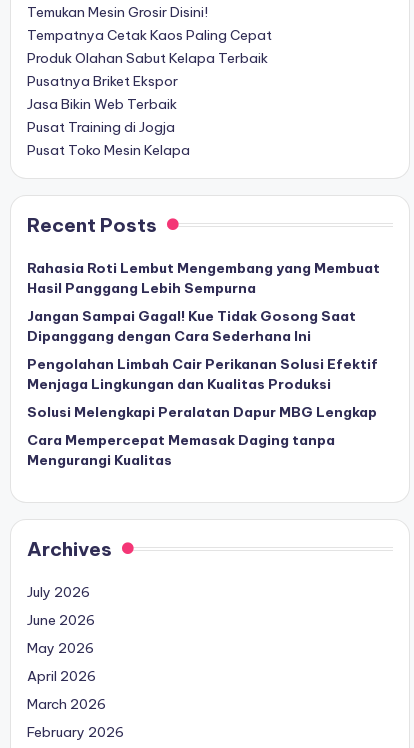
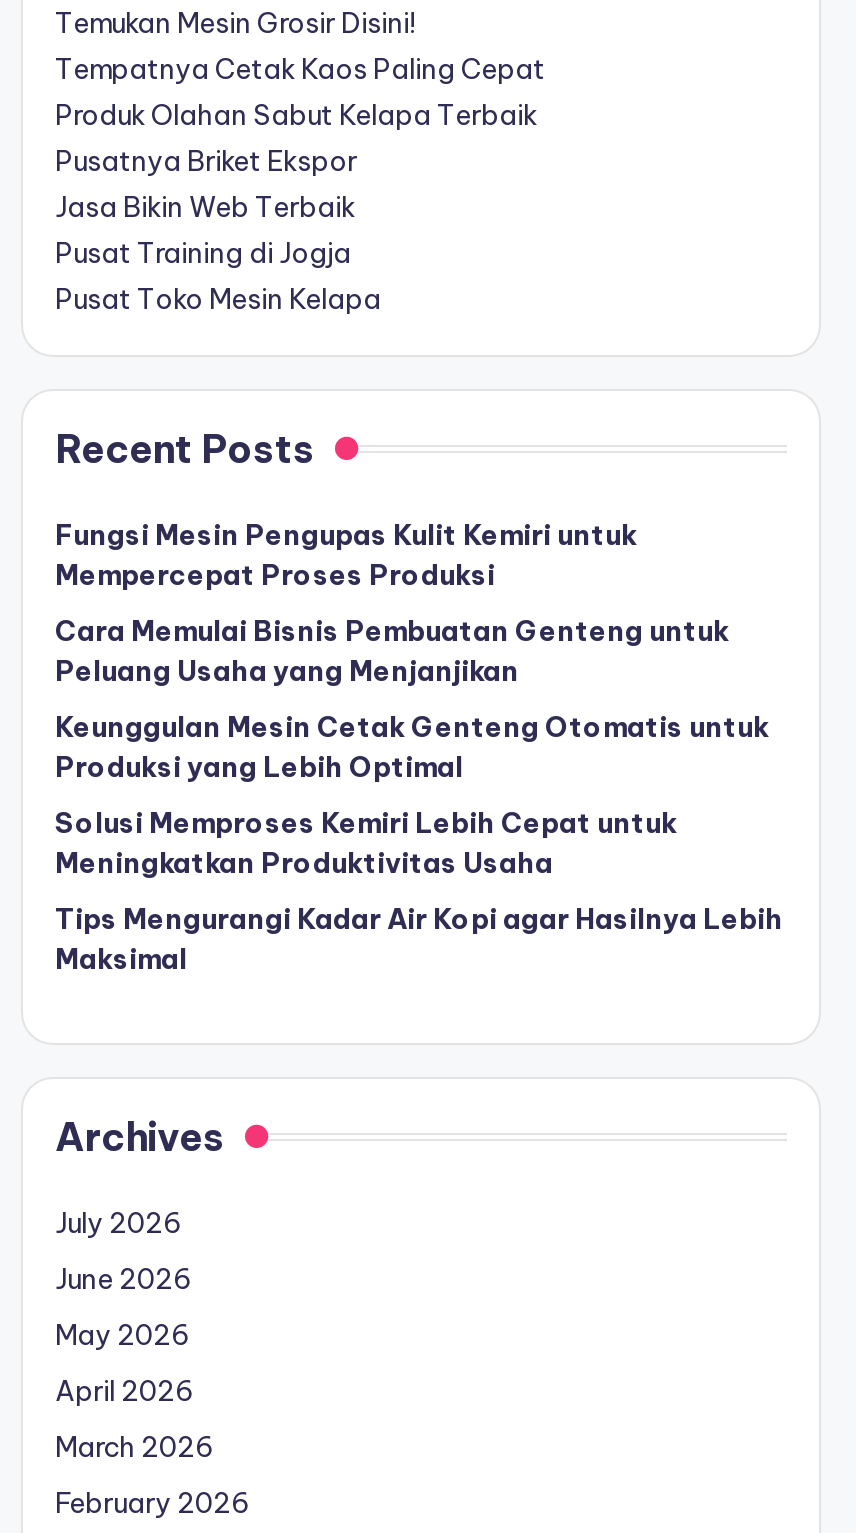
- Rahasia Roti Lembut Mengembang yang Membuat
- Hasil Panggang Lebih Sempurna
+ Fungsi Mesin Pengupas Kulit Kemiri untuk
+ Mempercepat Proses Produksi

- Jangan Sampai Gagal! Kue Tidak Gosong Saat
- Dipanggang dengan Cara Sederhana Ini
+ Cara Memulai Bisnis Pembuatan Genteng untuk
+ Peluang Usaha yang Menjanjikan

- Pengolahan Limbah Cair Perikanan Solusi Efektif
- Menjaga Lingkungan dan Kualitas Produksi
+ Keunggulan Mesin Cetak Genteng Otomatis untuk
+ Produksi yang Lebih Optimal

- Solusi Melengkapi Peralatan Dapur MBG Lengkap
+ Solusi Memproses Kemiri Lebih Cepat untuk
+ Meningkatkan Produktivitas Usaha

- Cara Mempercepat Memasak Daging tanpa
- Mengurangi Kualitas
+ Tips Mengurangi Kadar Air Kopi agar Hasilnya Lebih
+ Maksimal
